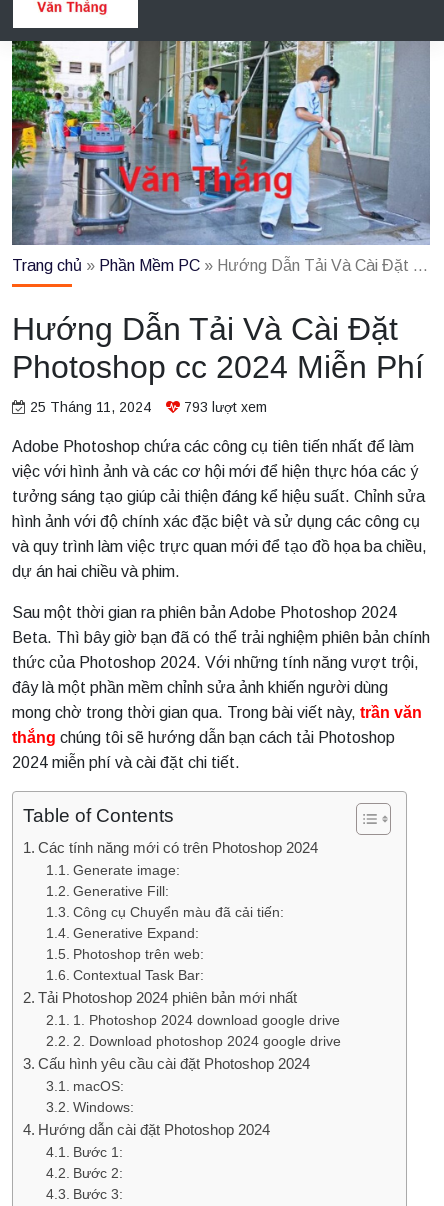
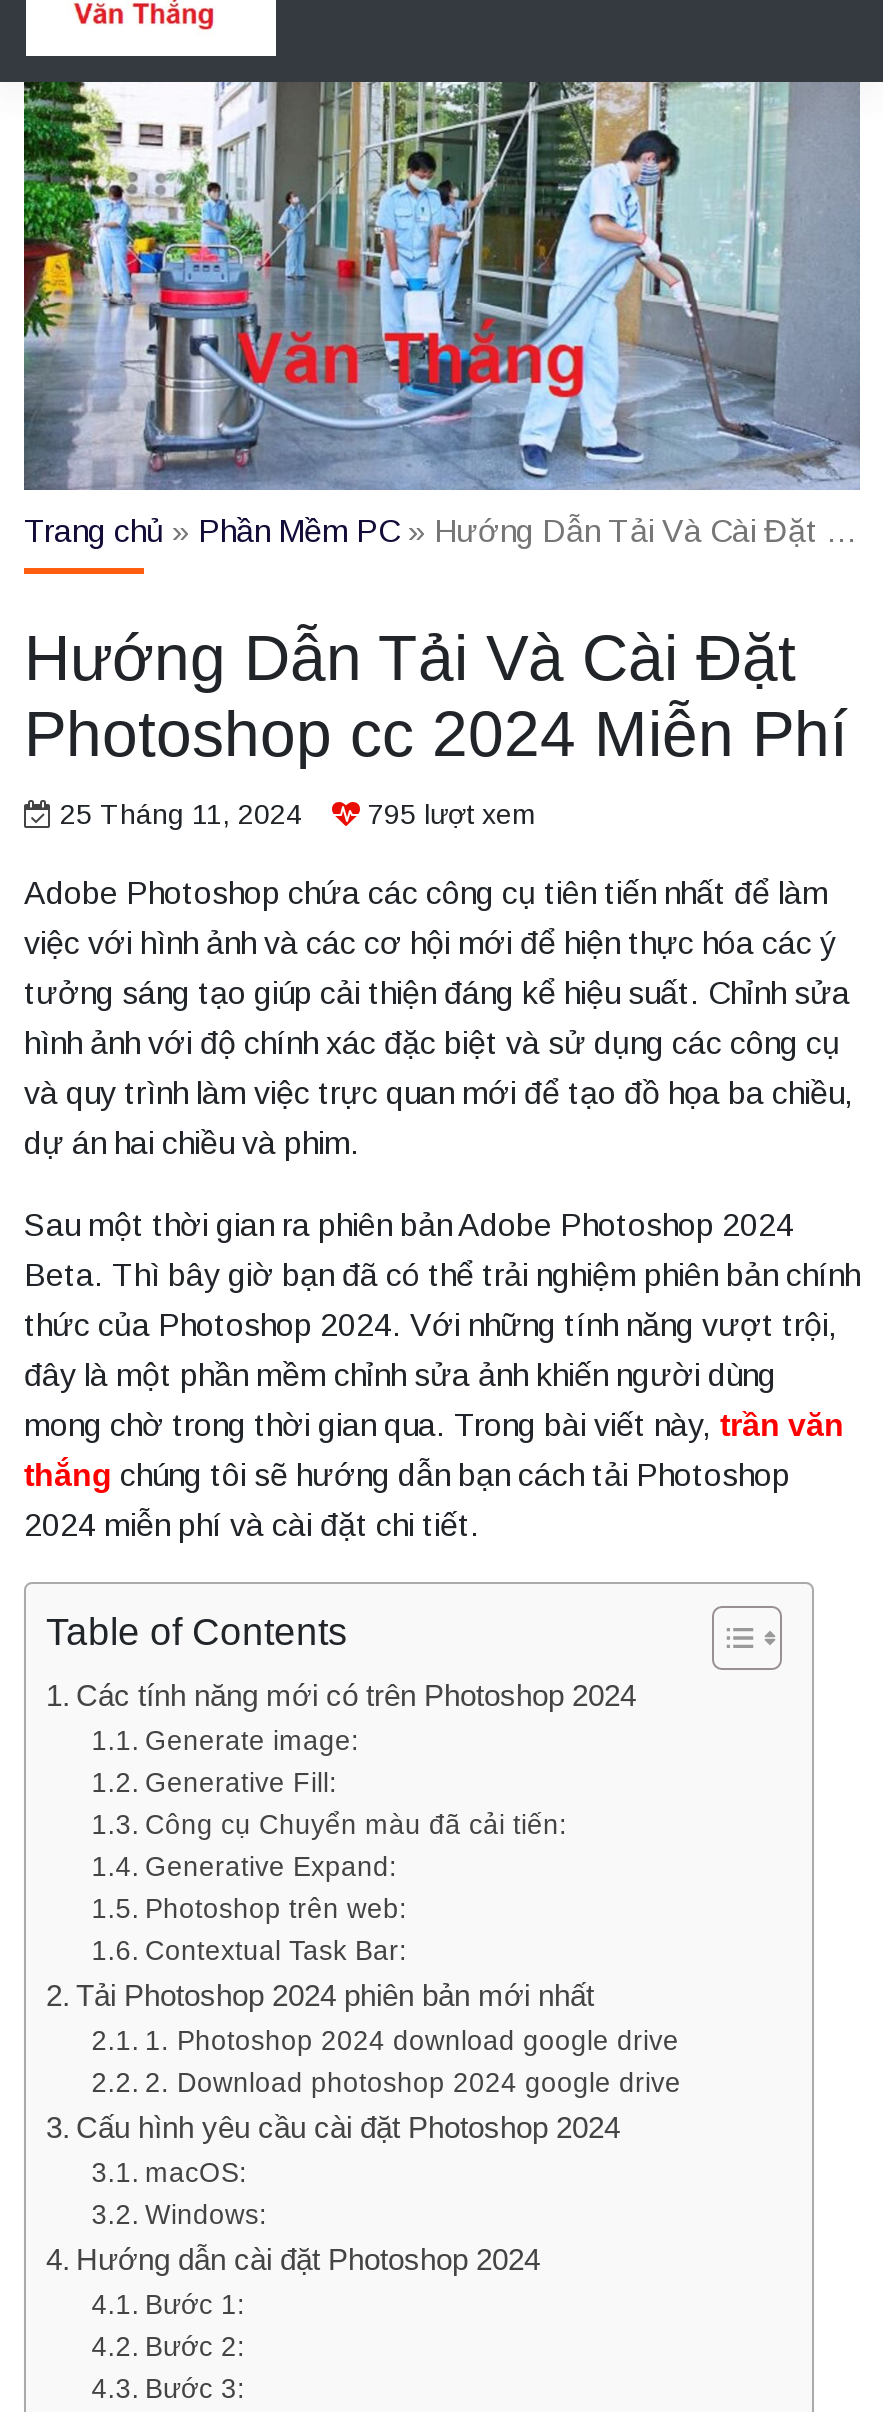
- 793 lượt xem
+ 795 lượt xem
